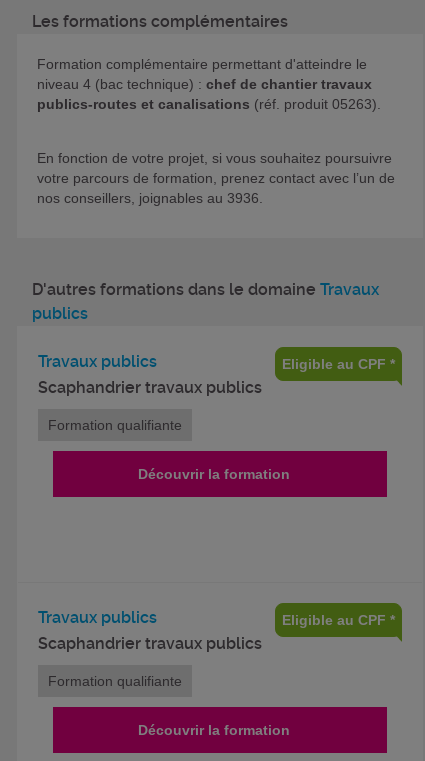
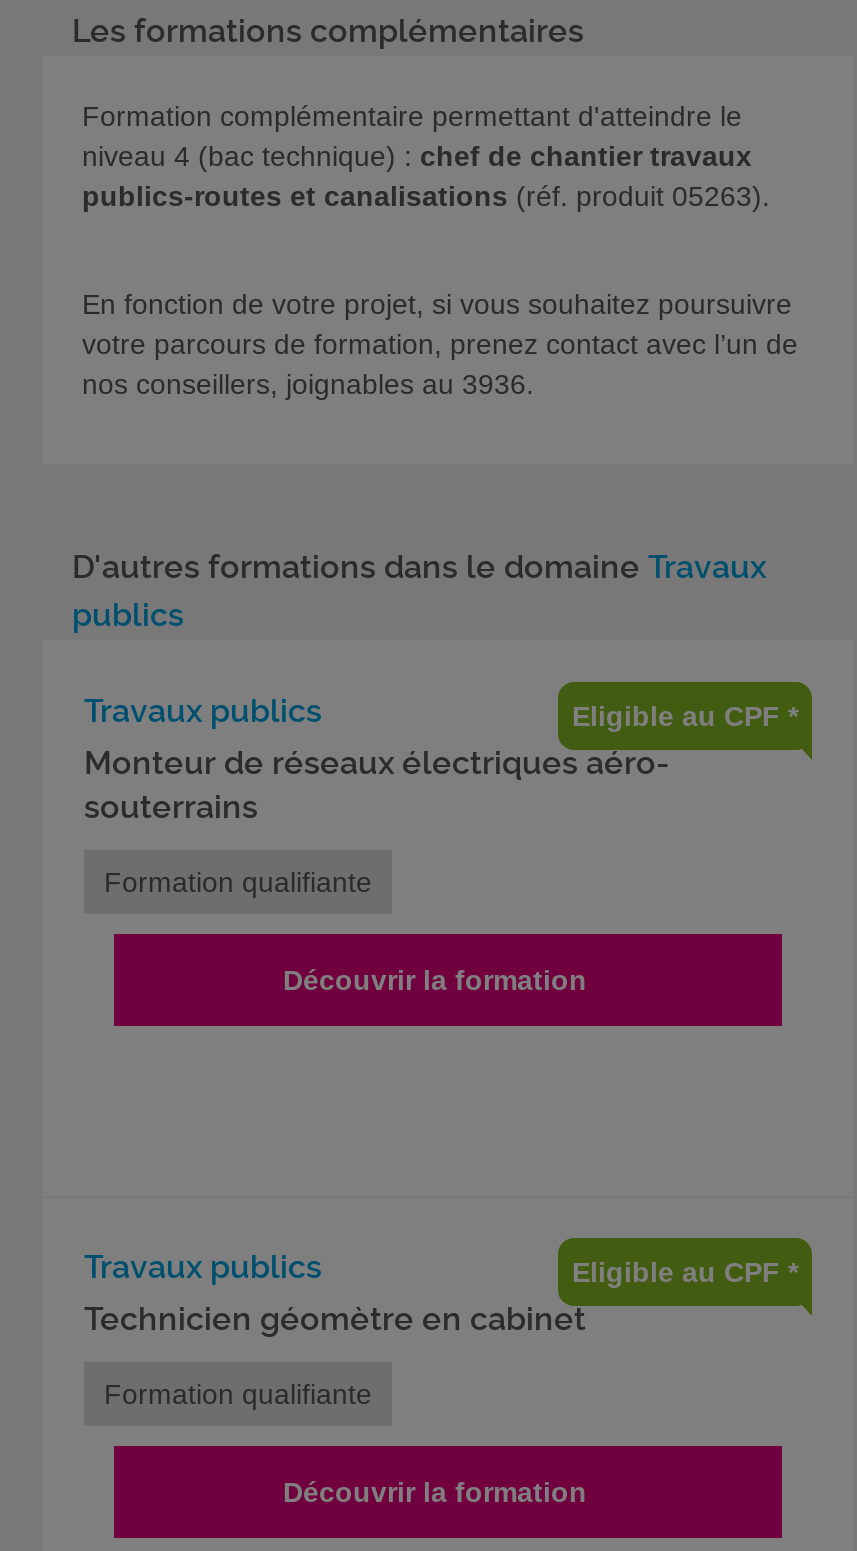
- Scaphandrier travaux publics
+ Monteur de réseaux électriques aéro-
+ souterrains

- Scaphandrier travaux publics
+ Technicien géomètre en cabinet
